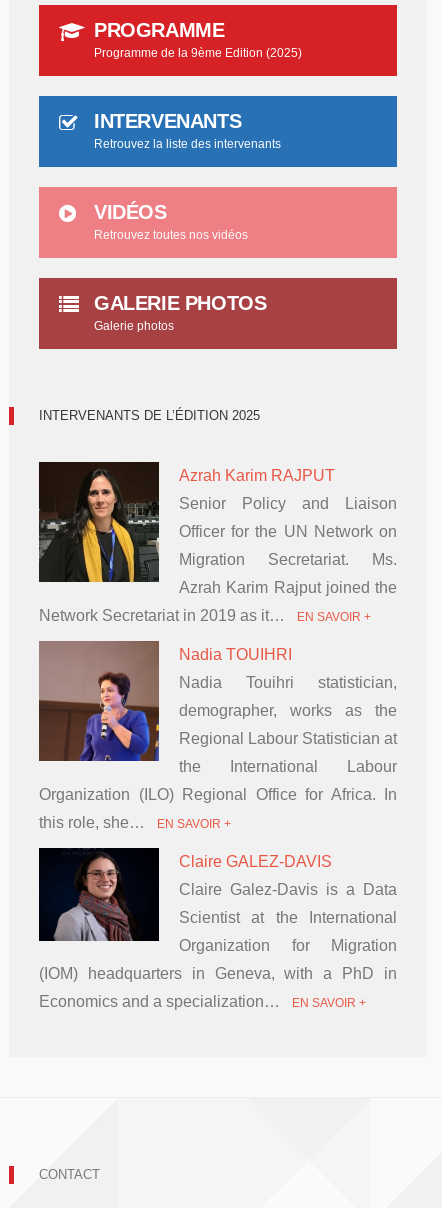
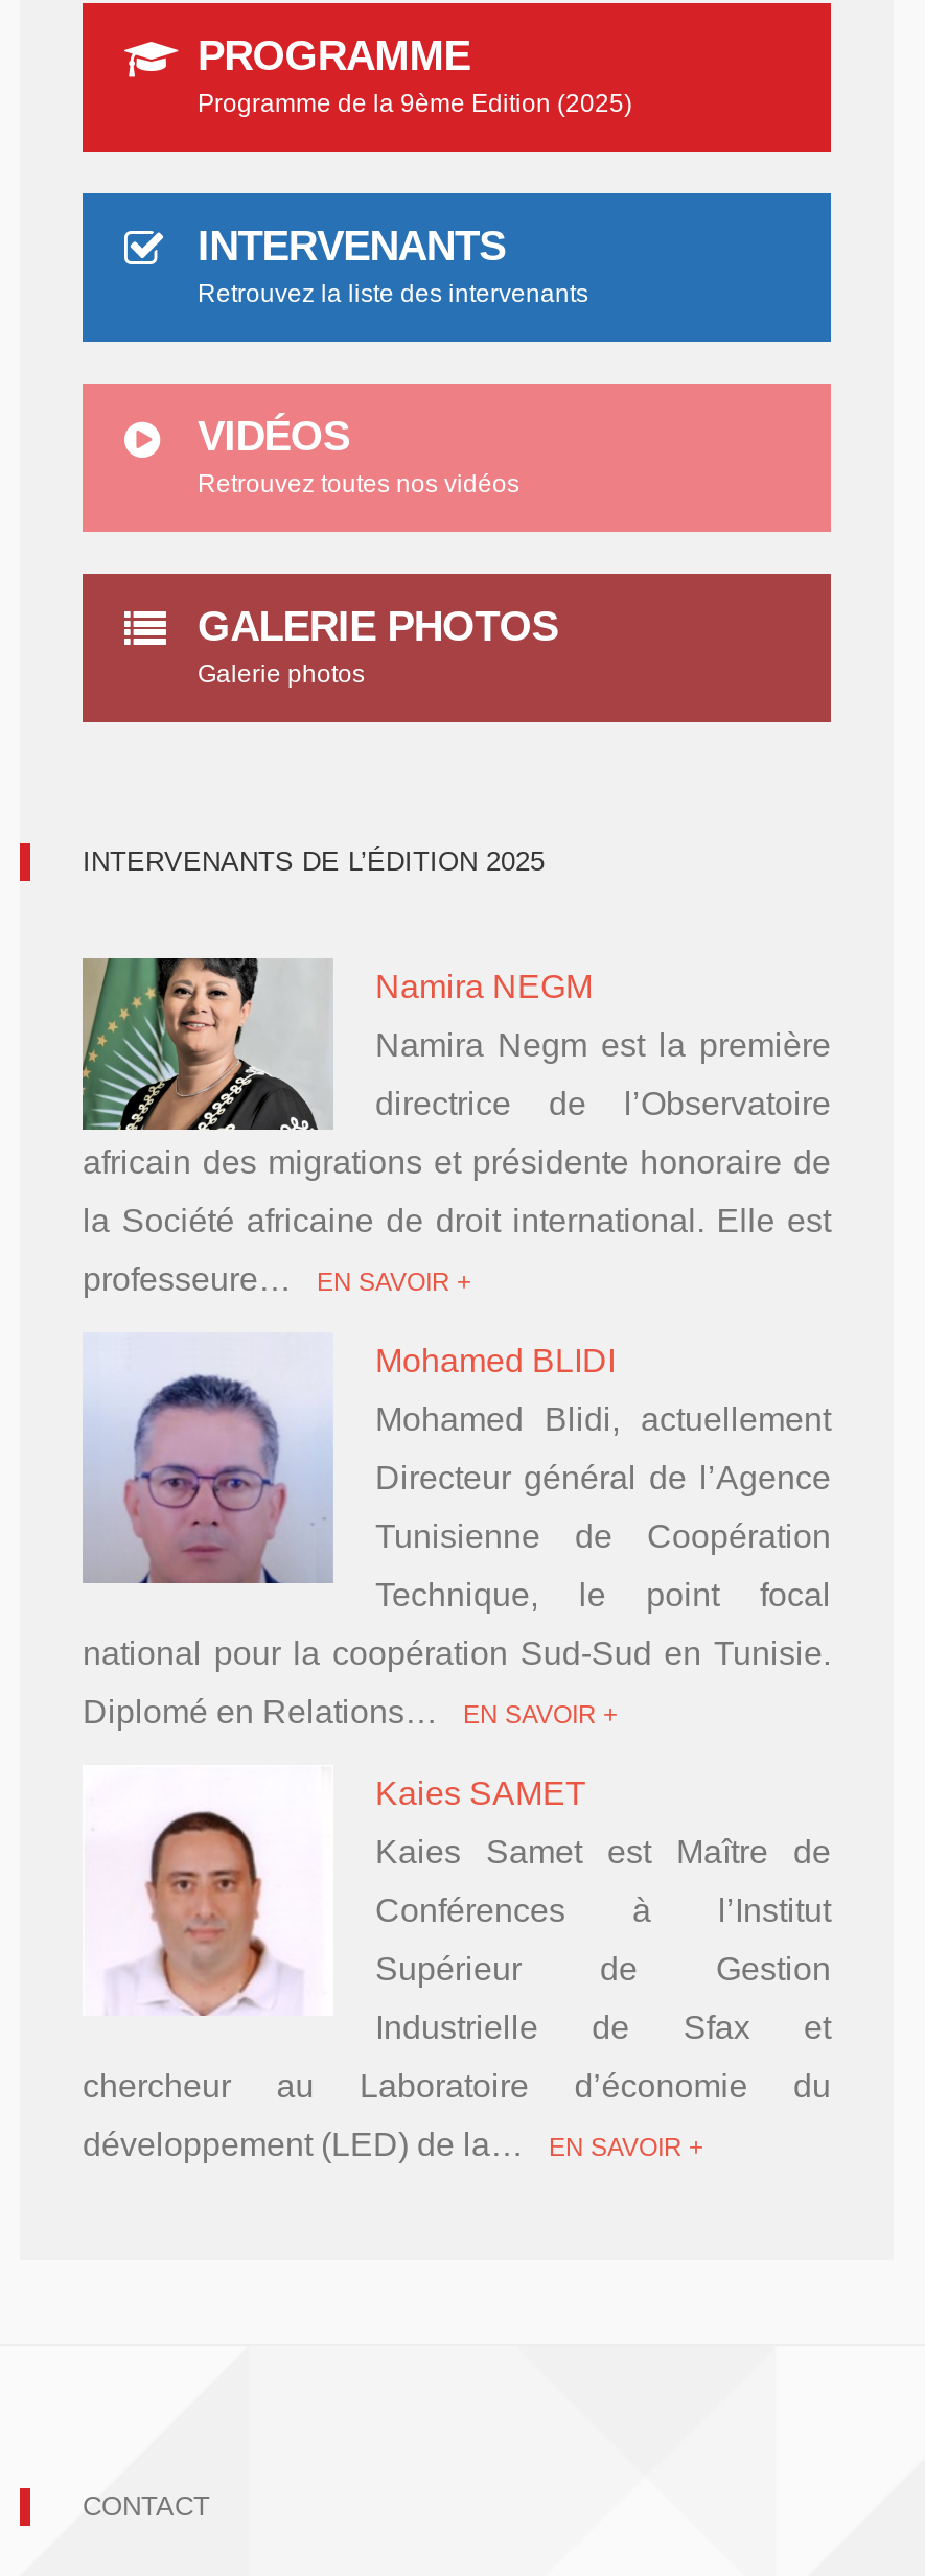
- [image]
- Azrah Karim RAJPUT
- Senior Policy and Liaison
- Officer for the UN Network on
- Migration Secretariat. Ms.
- Azrah Karim Rajput joined the
- Network Secretariat in 2019 as it… EN SAVOIR +
- Nadia TOUIHRI
- Nadia Touihri statistician,
- demographer, works as the
- Regional Labour Statistician at
- the International Labour
- Organization (ILO) Regional Office for Africa. In
- this role, she… EN SAVOIR +
- Claire GALEZ-DAVIS
- Claire Galez-Davis is a Data
- Scientist at the International
- Organization for Migration
- (IOM) headquarters in Geneva, with a PhD in
- Economics and a specialization… EN SAVOIR +
+ [image]
+ Namira NEGM
+ Namira Negm est la première
+ directrice de l’Observatoire
+ africain des migrations et présidente honoraire de
+ la Société africaine de droit international. Elle est
+ professeure… EN SAVOIR +
+ Mohamed BLIDI
+ Mohamed Blidi, actuellement
+ Directeur général de l’Agence
+ Tunisienne de Coopération
+ Technique, le point focal
+ national pour la coopération Sud-Sud en Tunisie.
+ Diplomé en Relations… EN SAVOIR +
+ Kaies SAMET
+ Kaies Samet est Maître de
+ Conférences à l’Institut
+ Supérieur de Gestion
+ Industrielle de Sfax et
+ chercheur au Laboratoire d’économie du
+ développement (LED) de la… EN SAVOIR +

- [image]
+ [image]

- [image]
+ [image]
